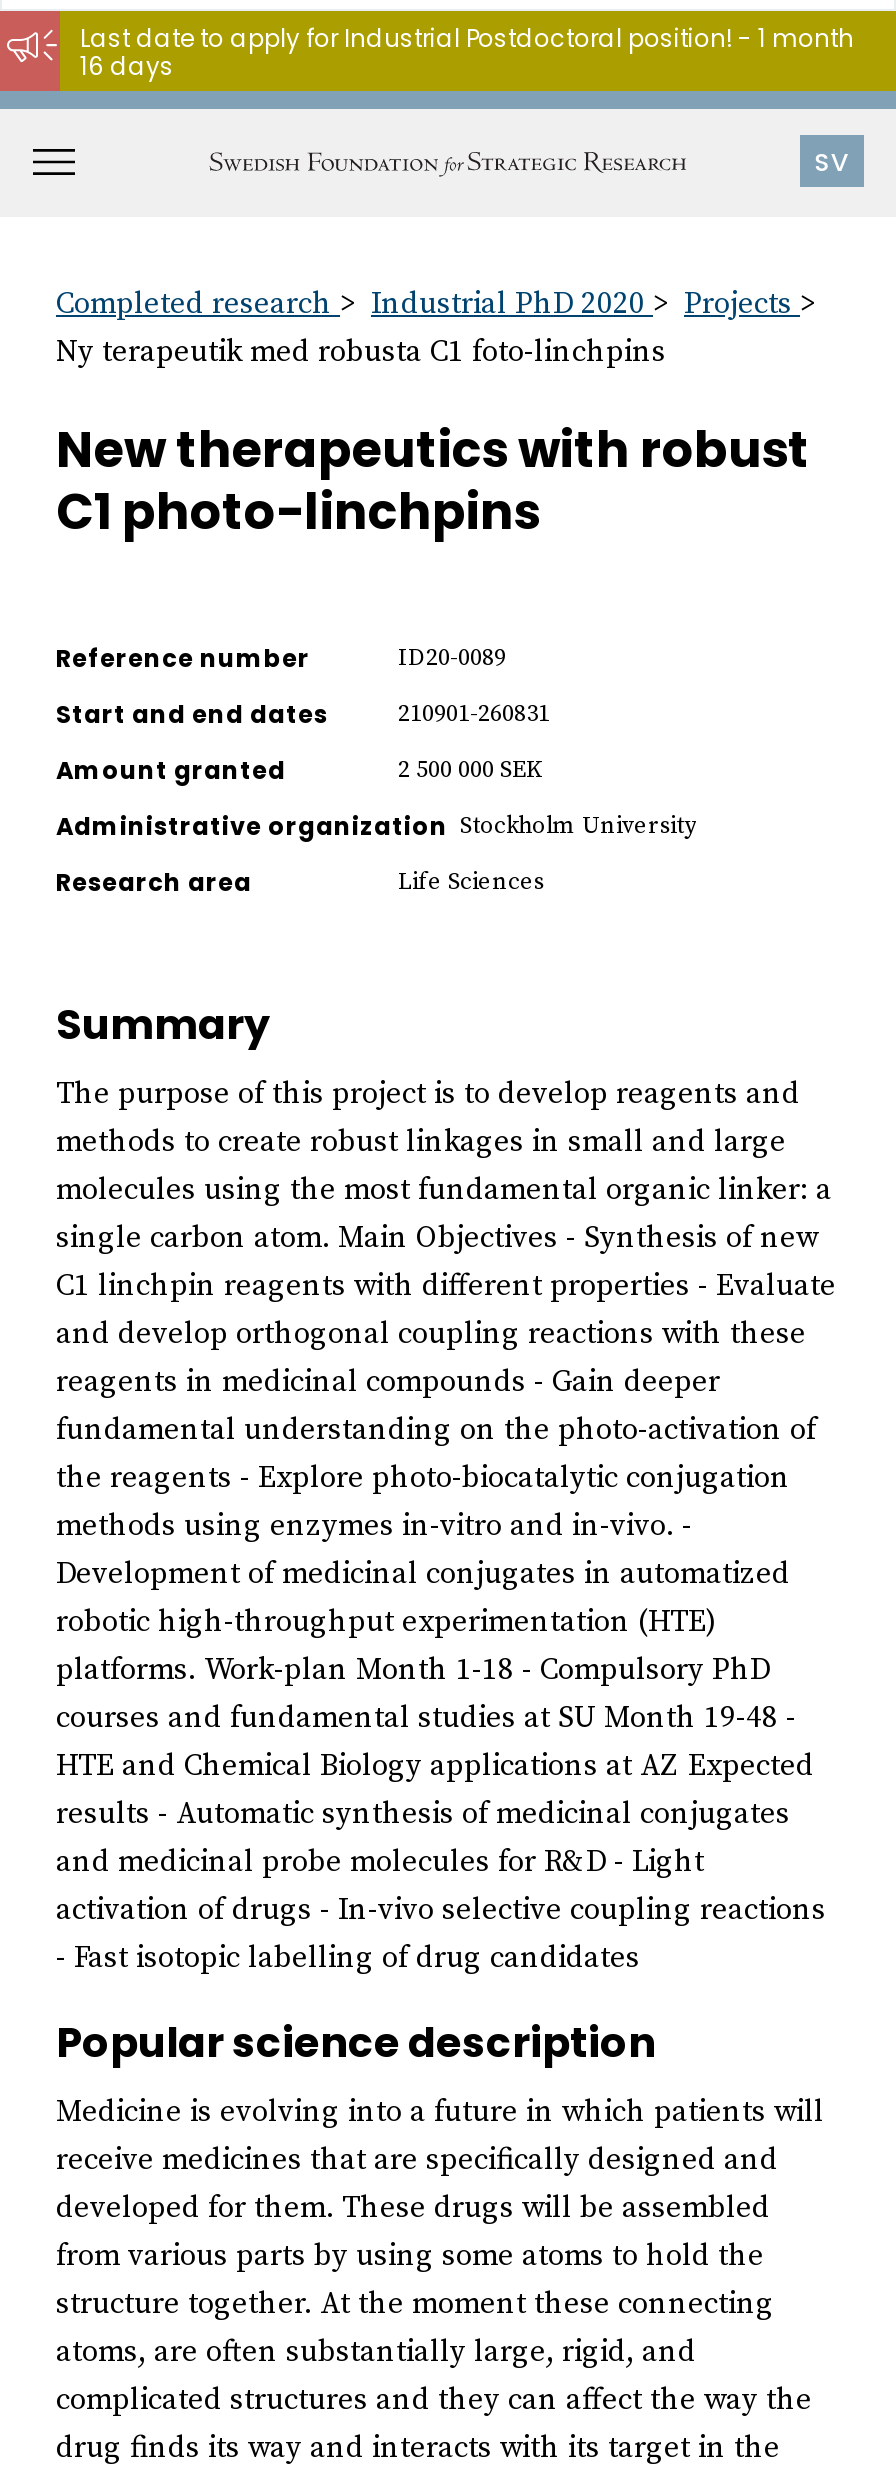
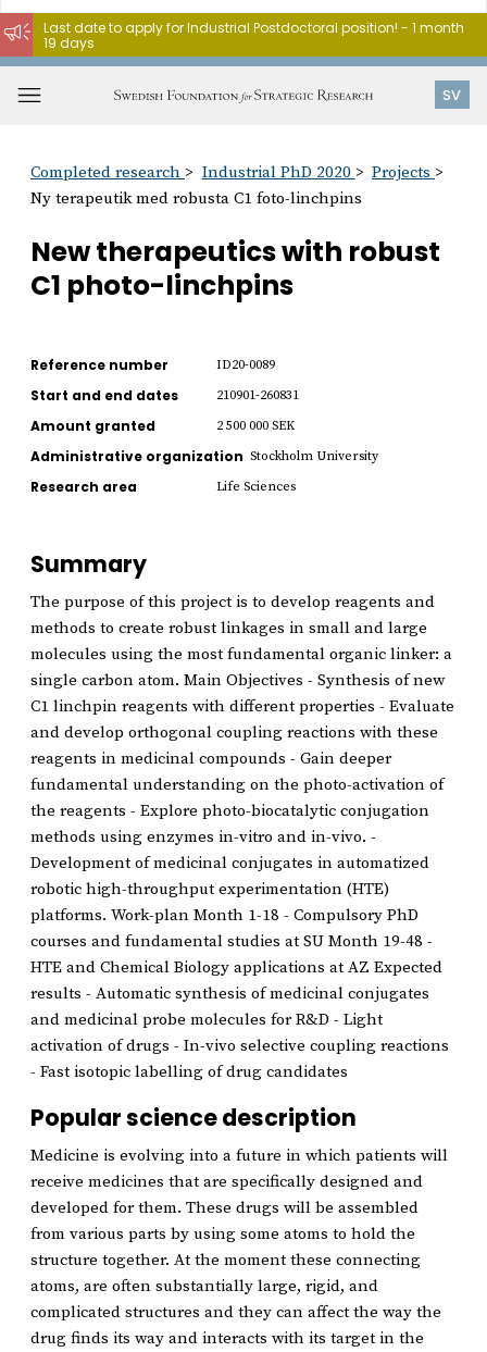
- 16 days
+ 19 days
